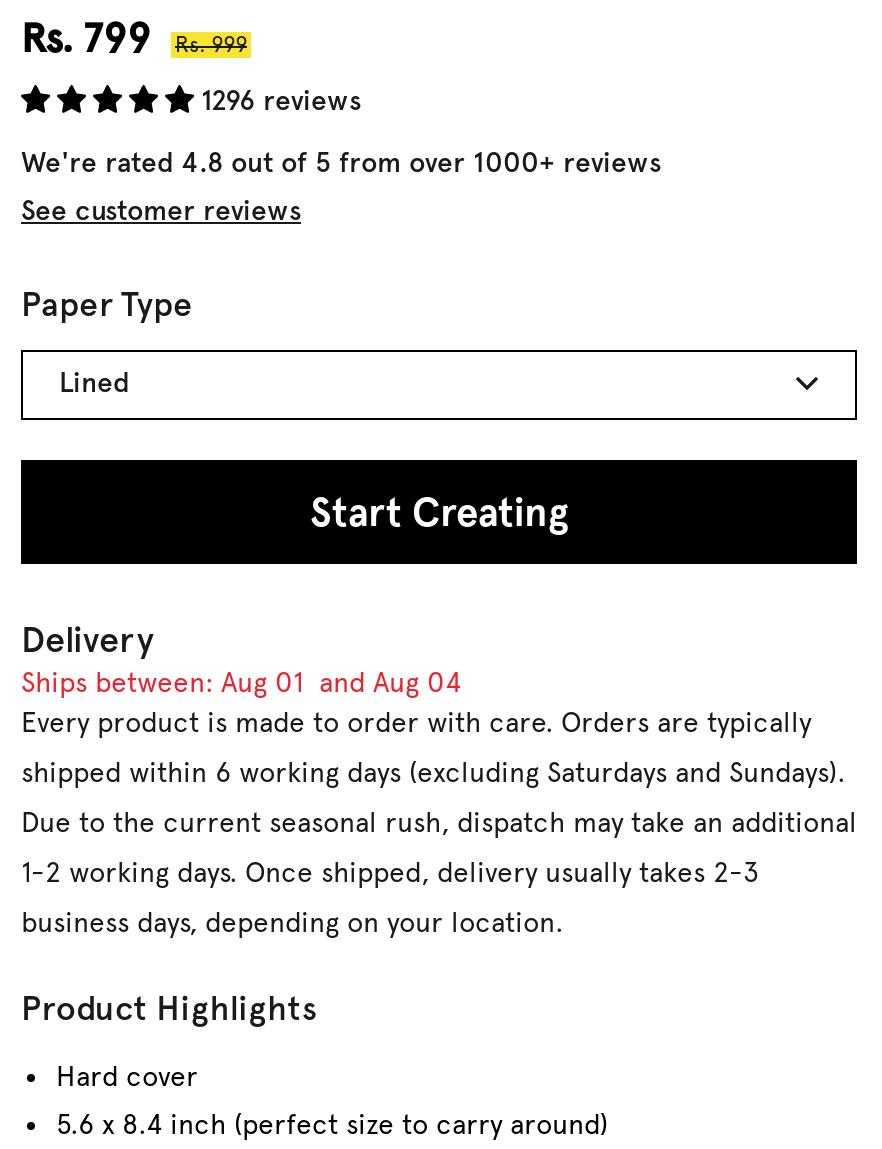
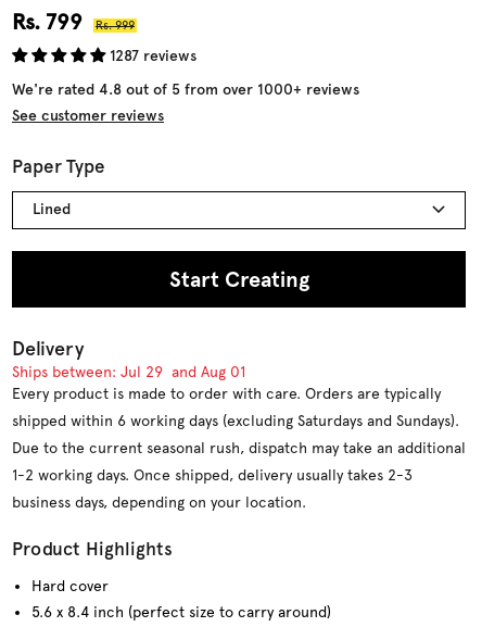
- 1296 reviews
+ 1287 reviews

- Ships between: Aug 01 and Aug 04
+ Ships between: Jul 29 and Aug 01
